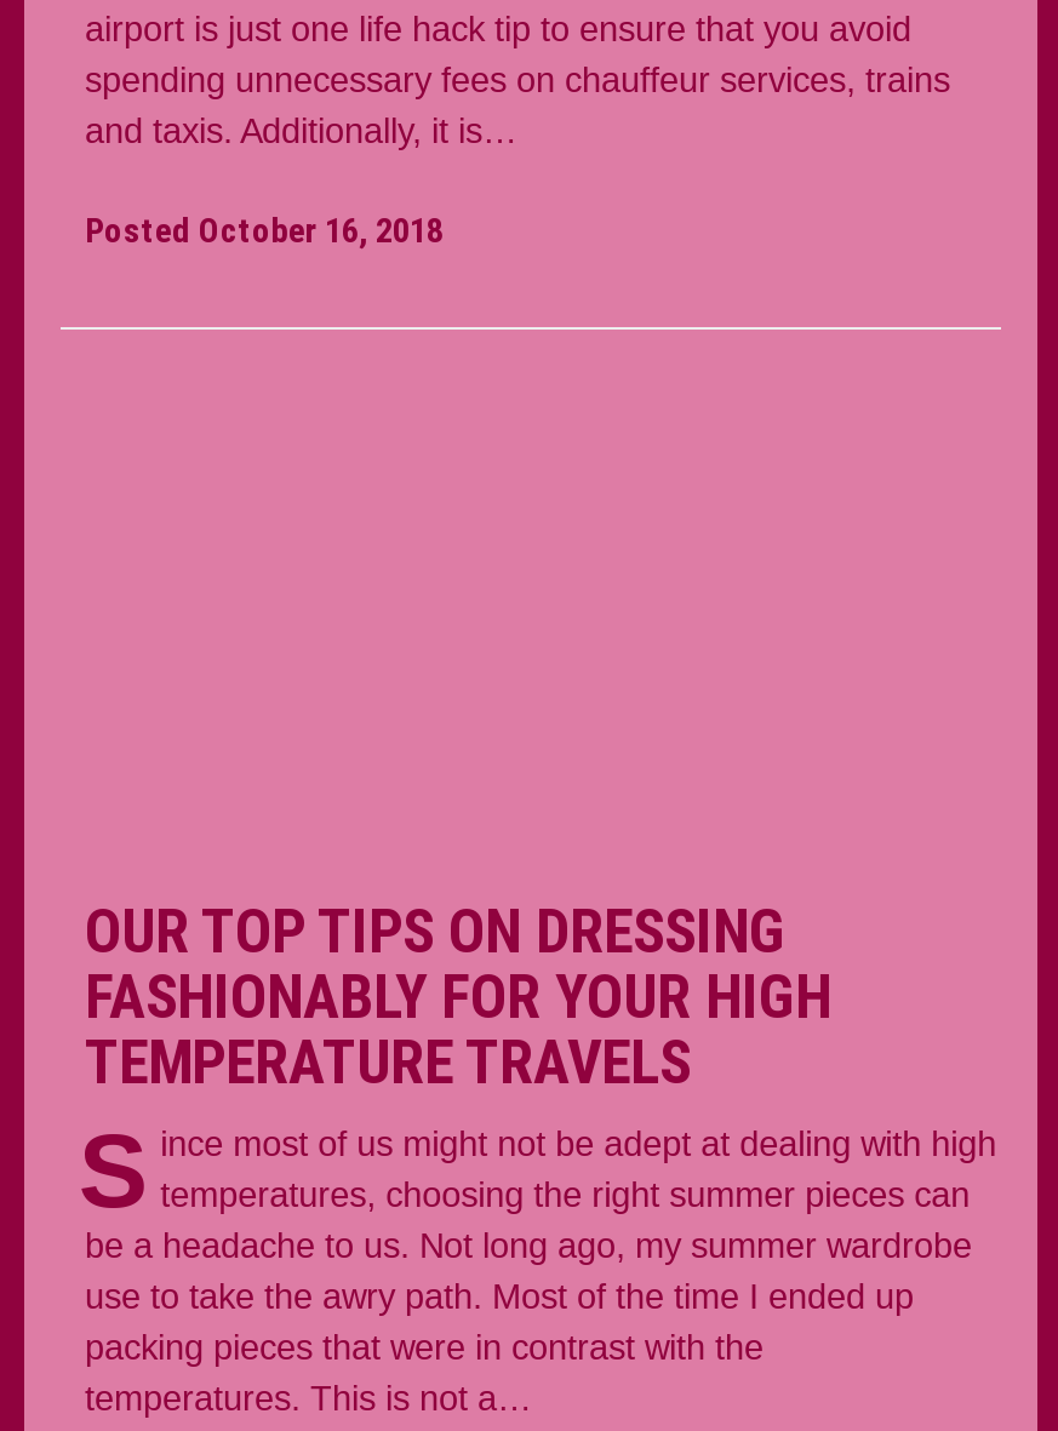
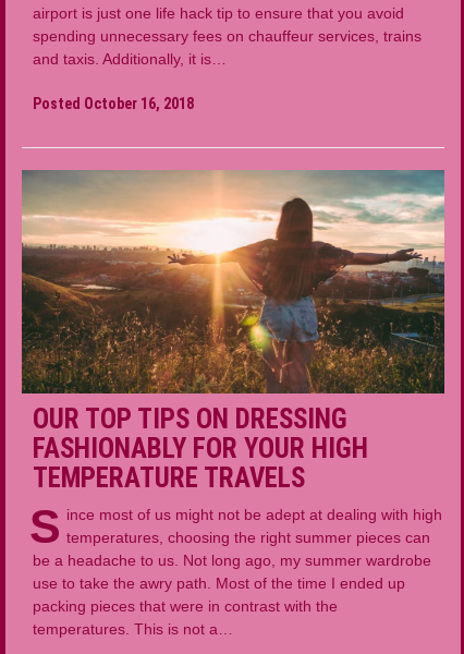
+ [image]
